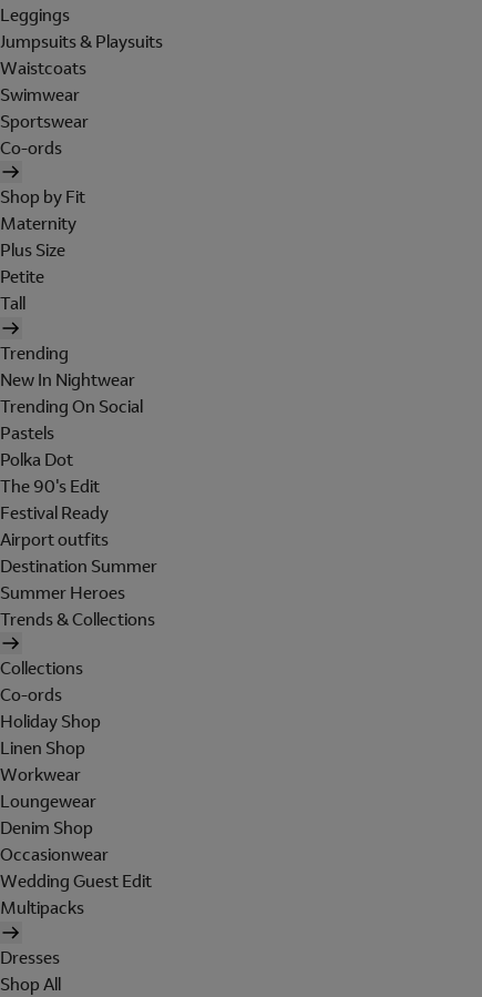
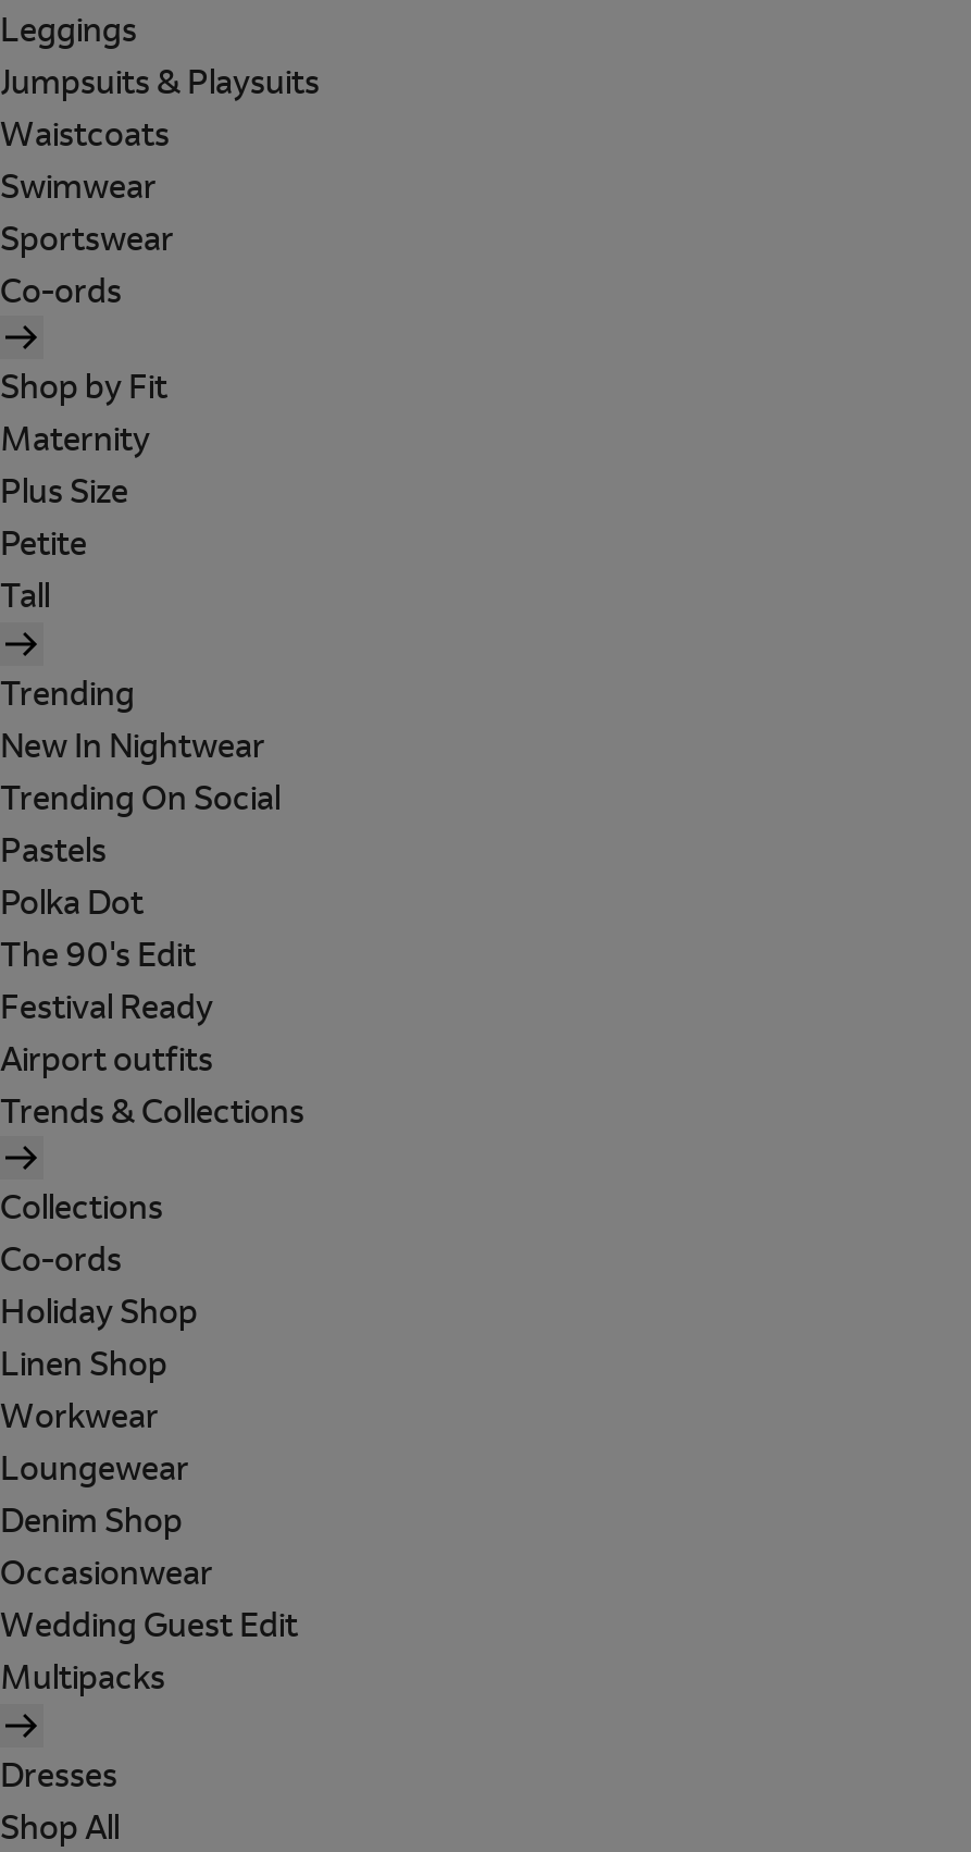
- Destination Summer
- Summer Heroes
